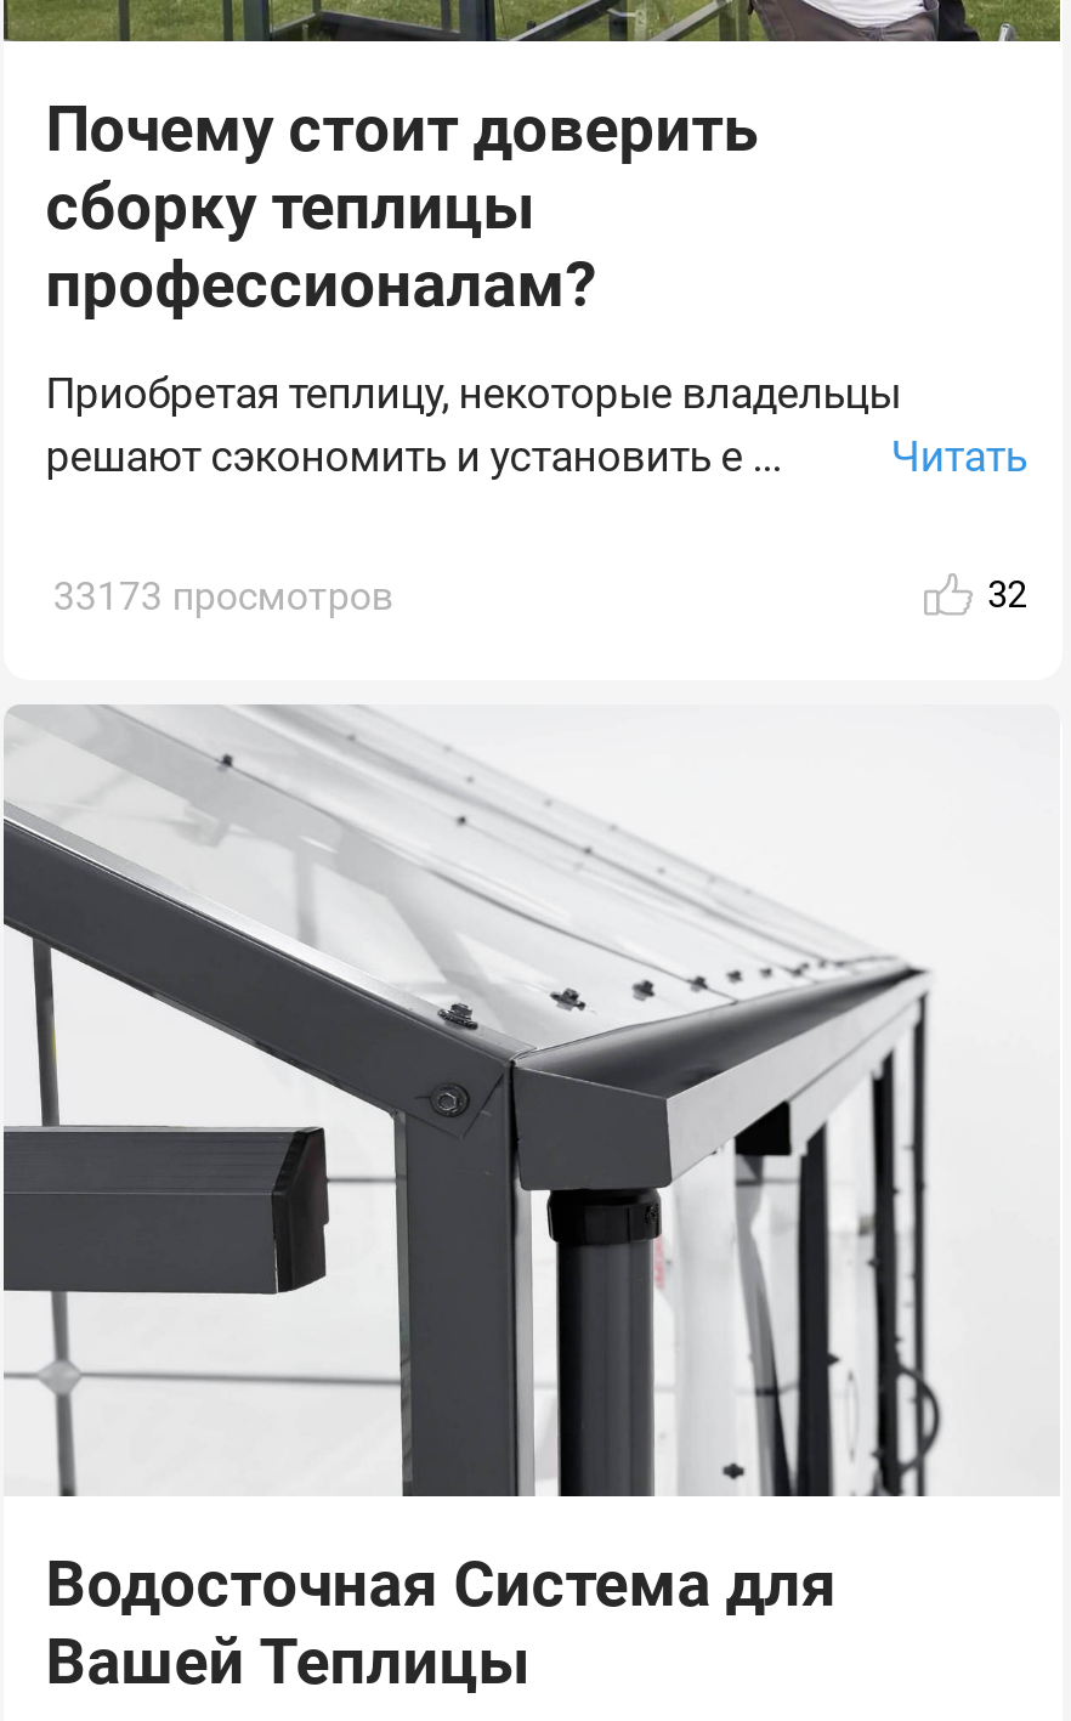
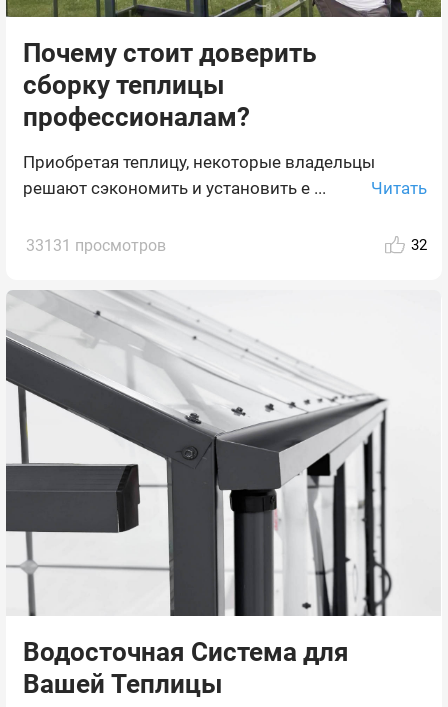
- 33173 просмотров
+ 33131 просмотров
